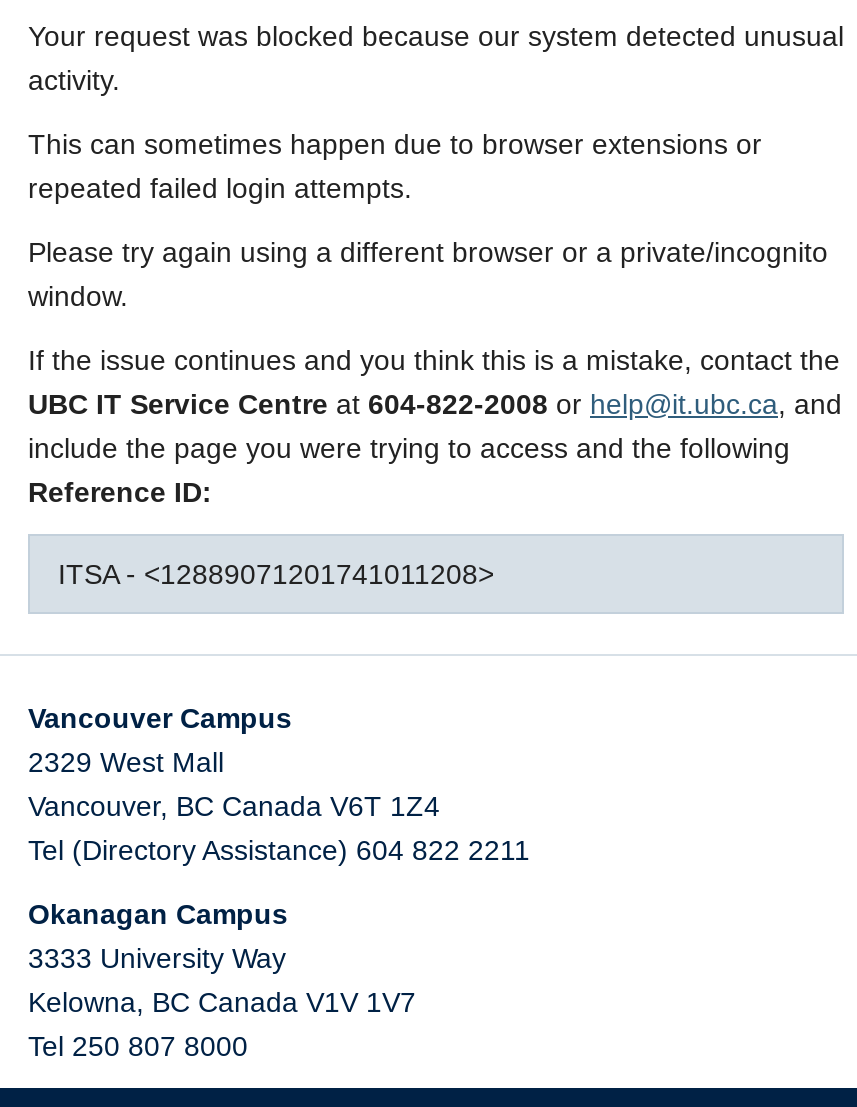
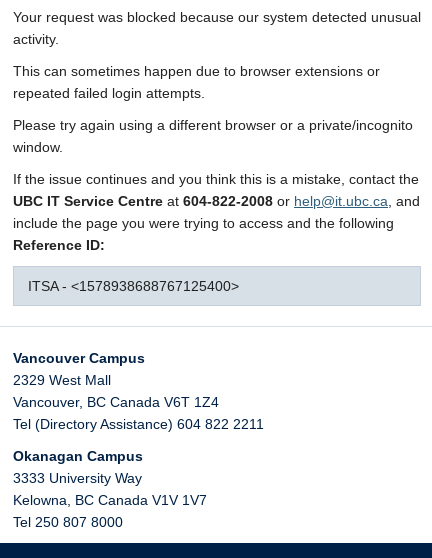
- ITSA - <12889071201741011208>
+ ITSA - <1578938688767125400>
